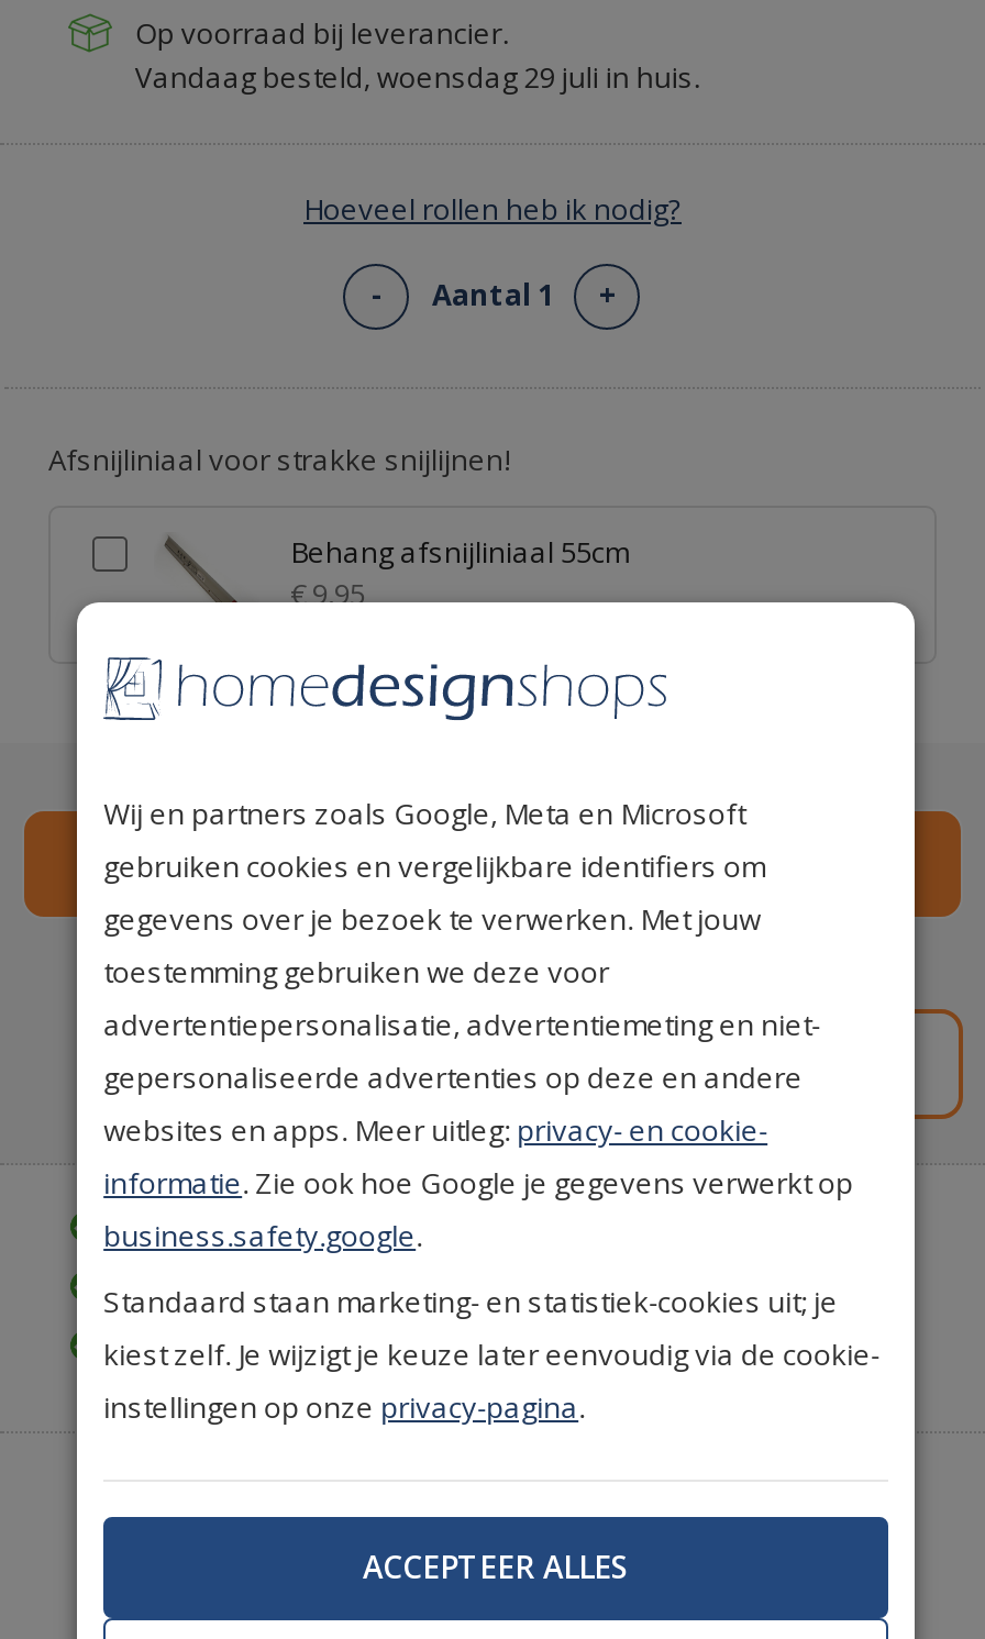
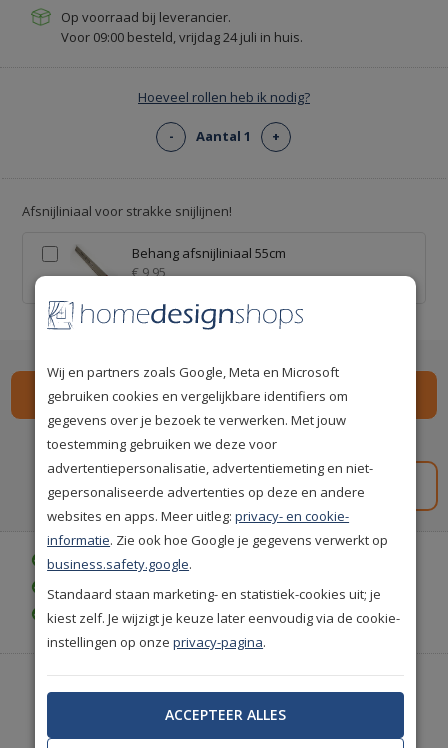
- Vandaag besteld, woensdag 29 juli in huis.
+ Voor 09:00 besteld, vrijdag 24 juli in huis.
